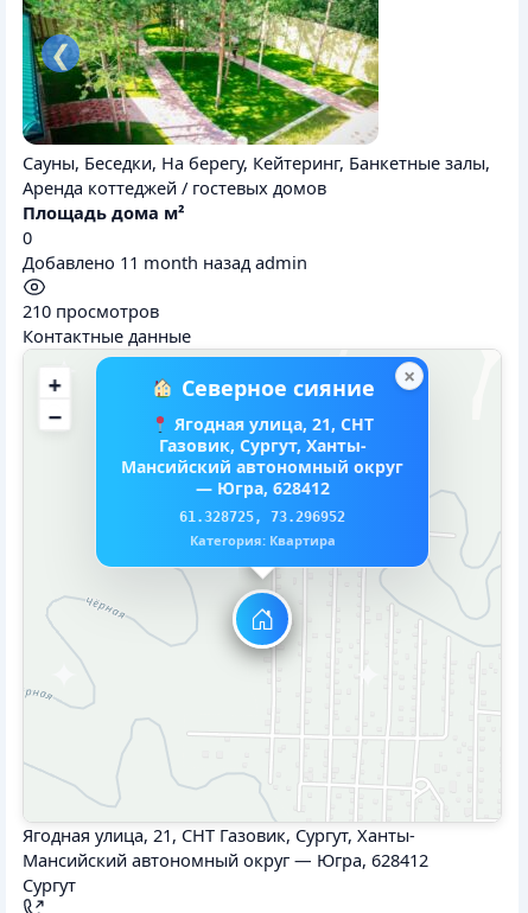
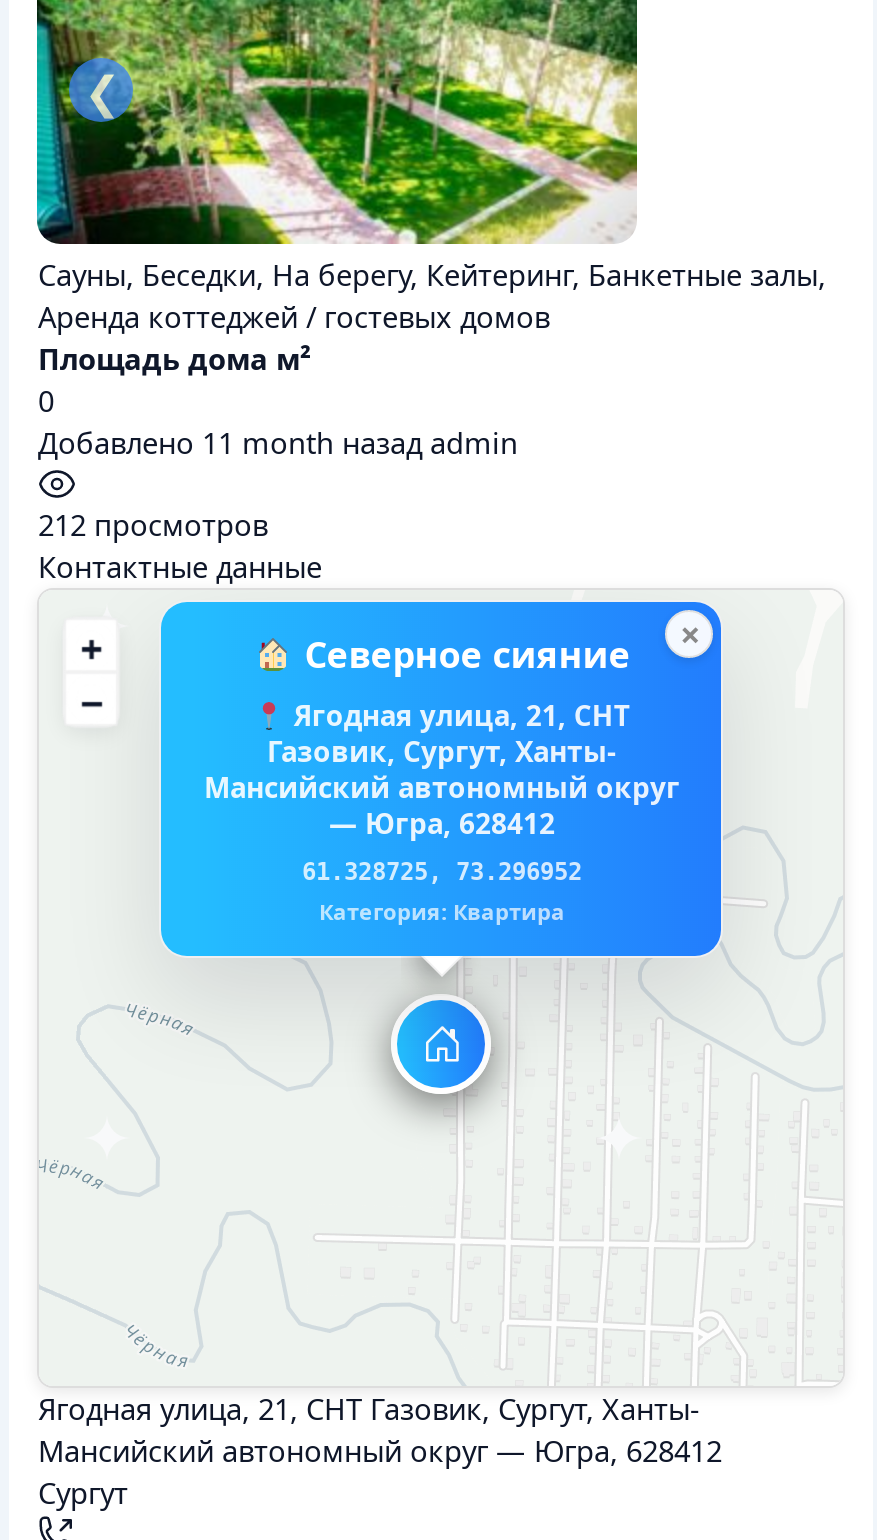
- 210 просмотров
+ 212 просмотров
